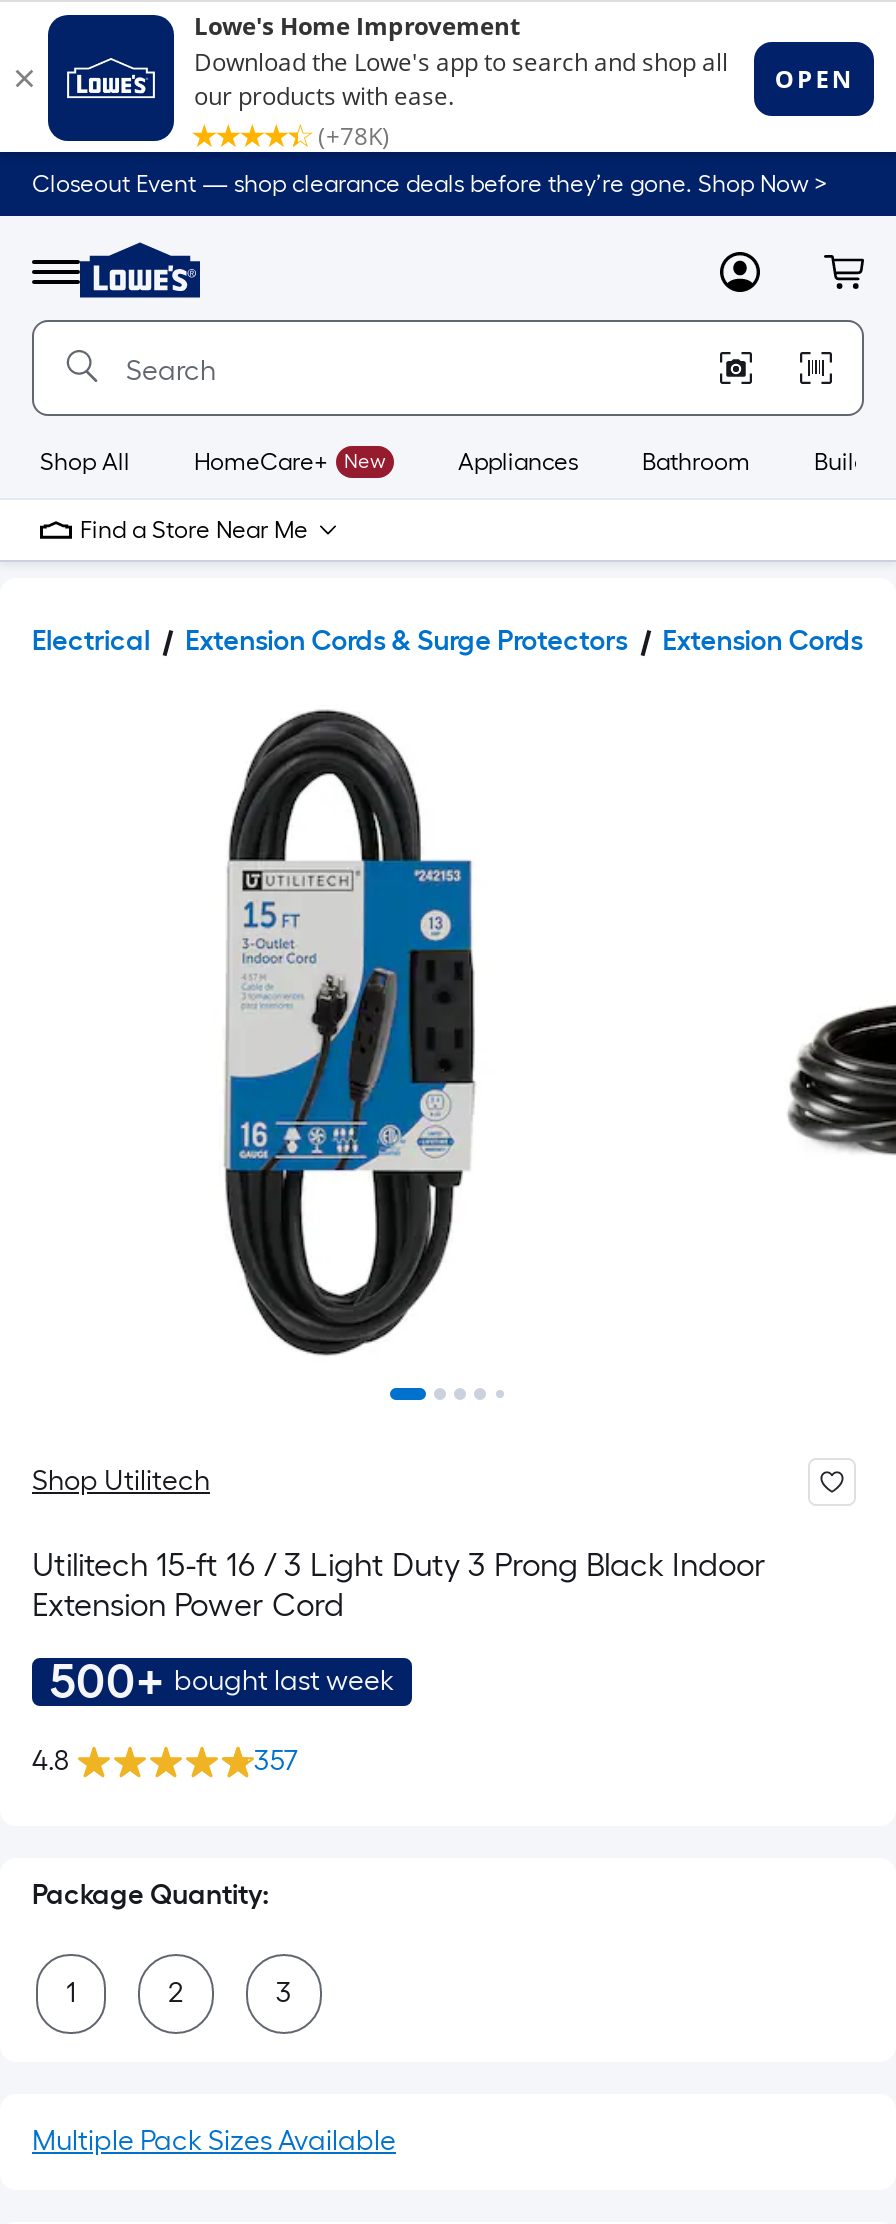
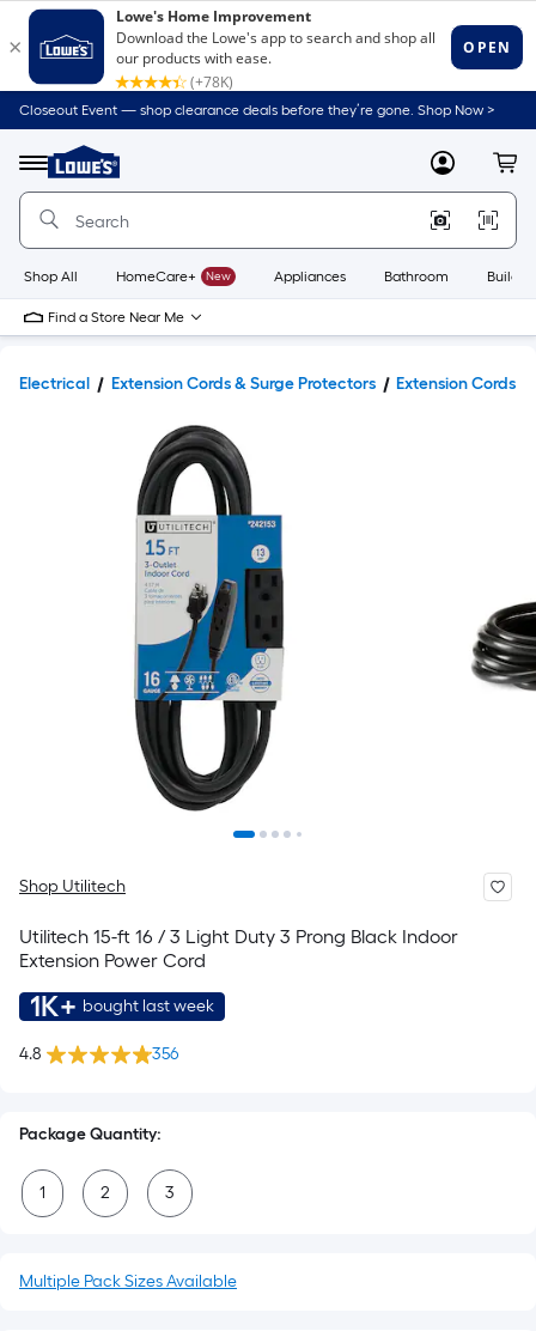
- 500+ bought last week
+ 1K+ bought last week

- 357
+ 356
